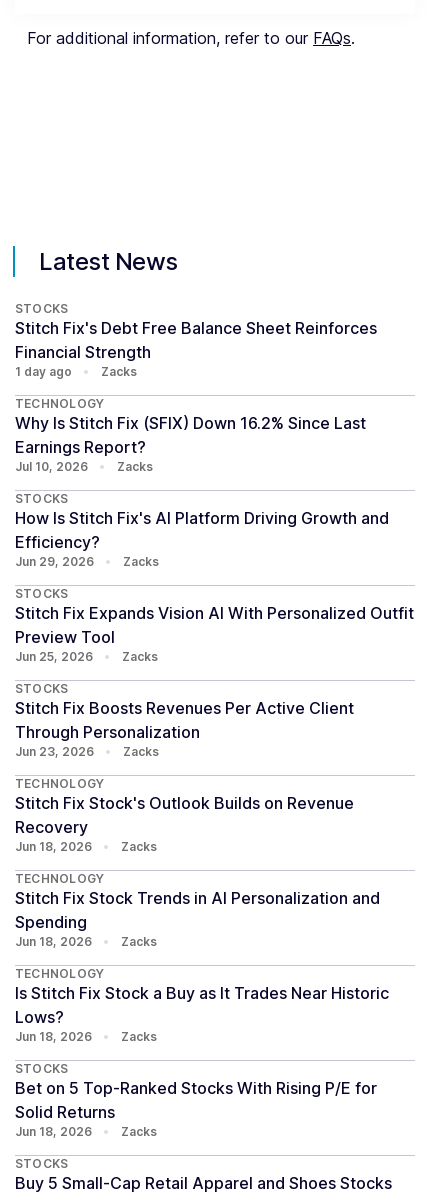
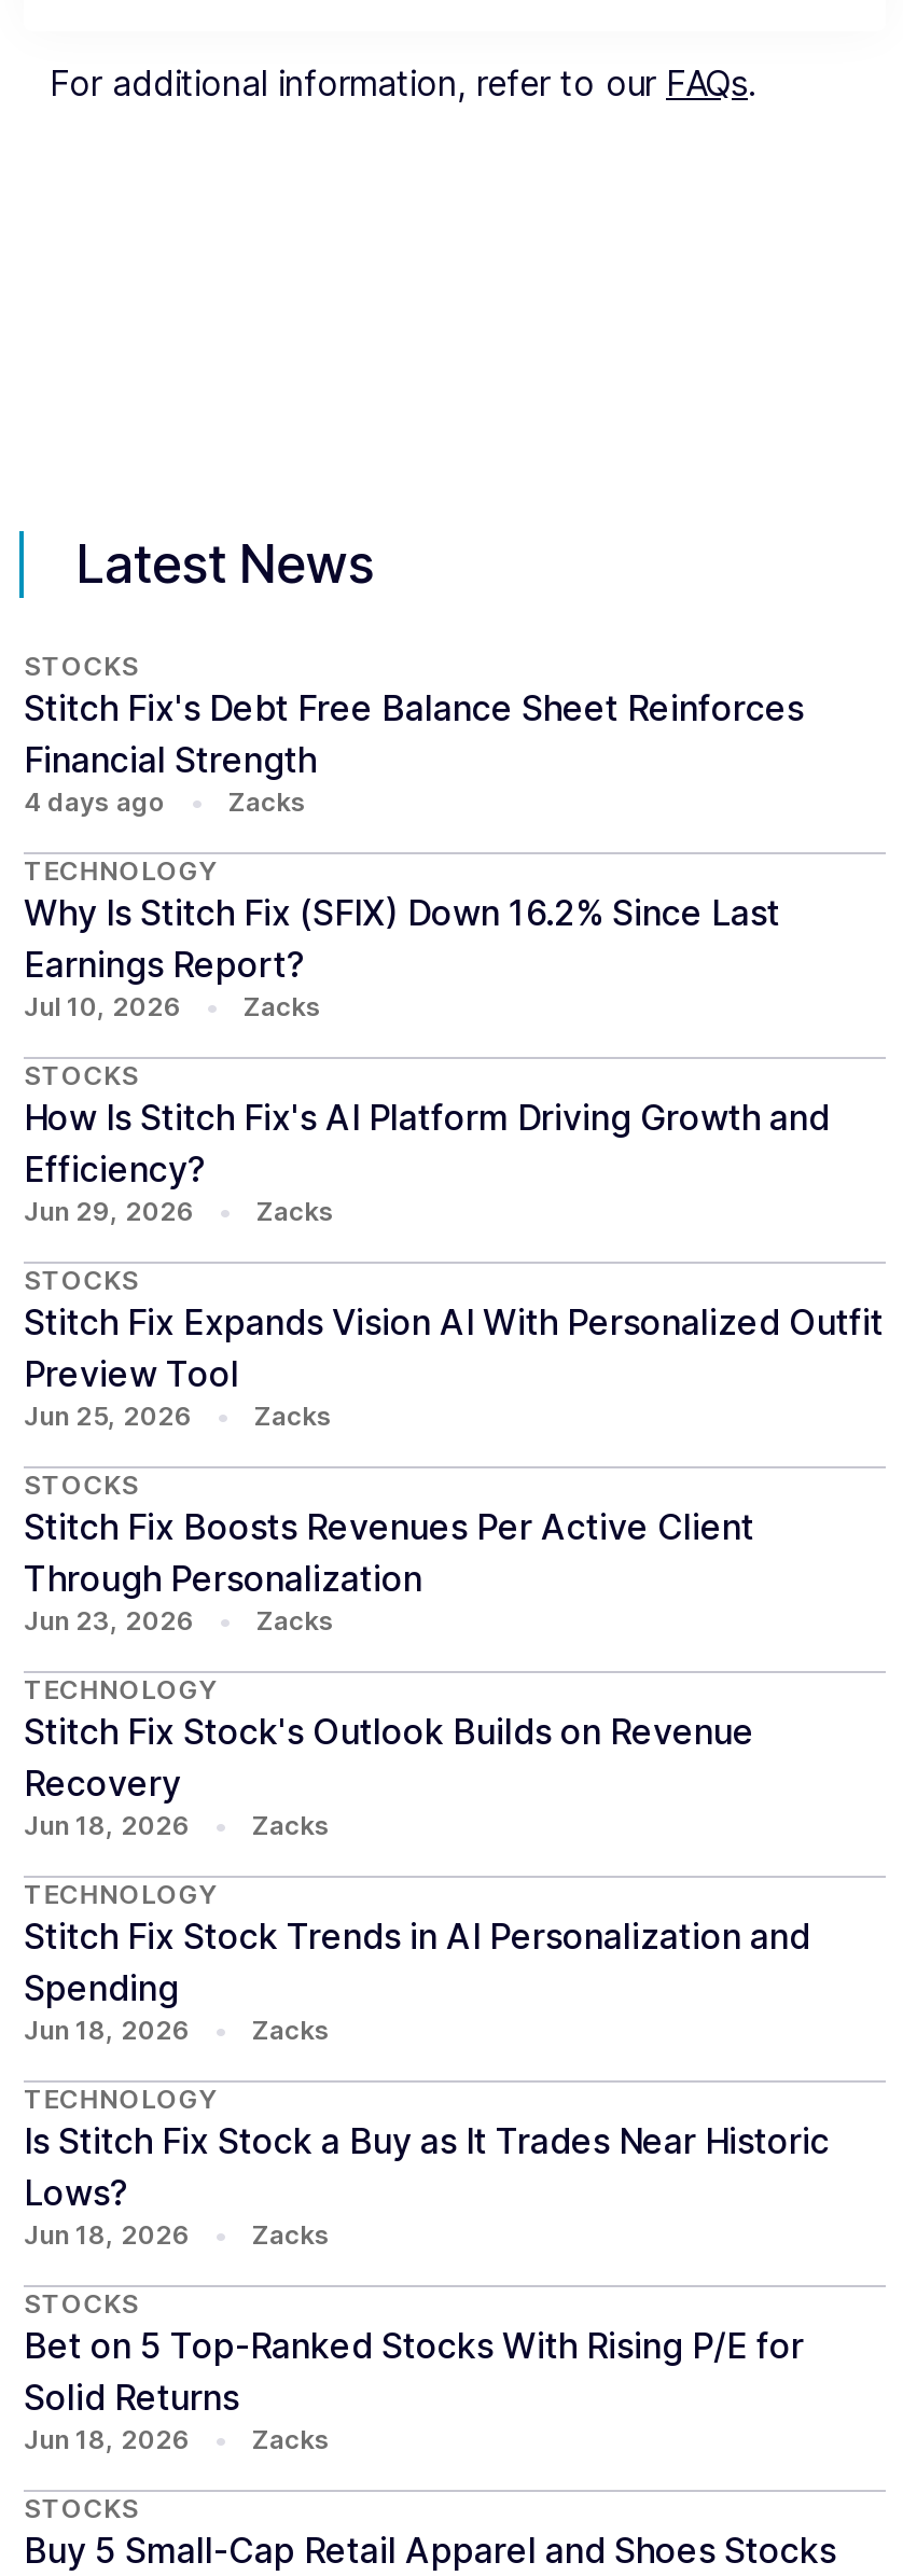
- 1 day ago
+ 4 days ago
